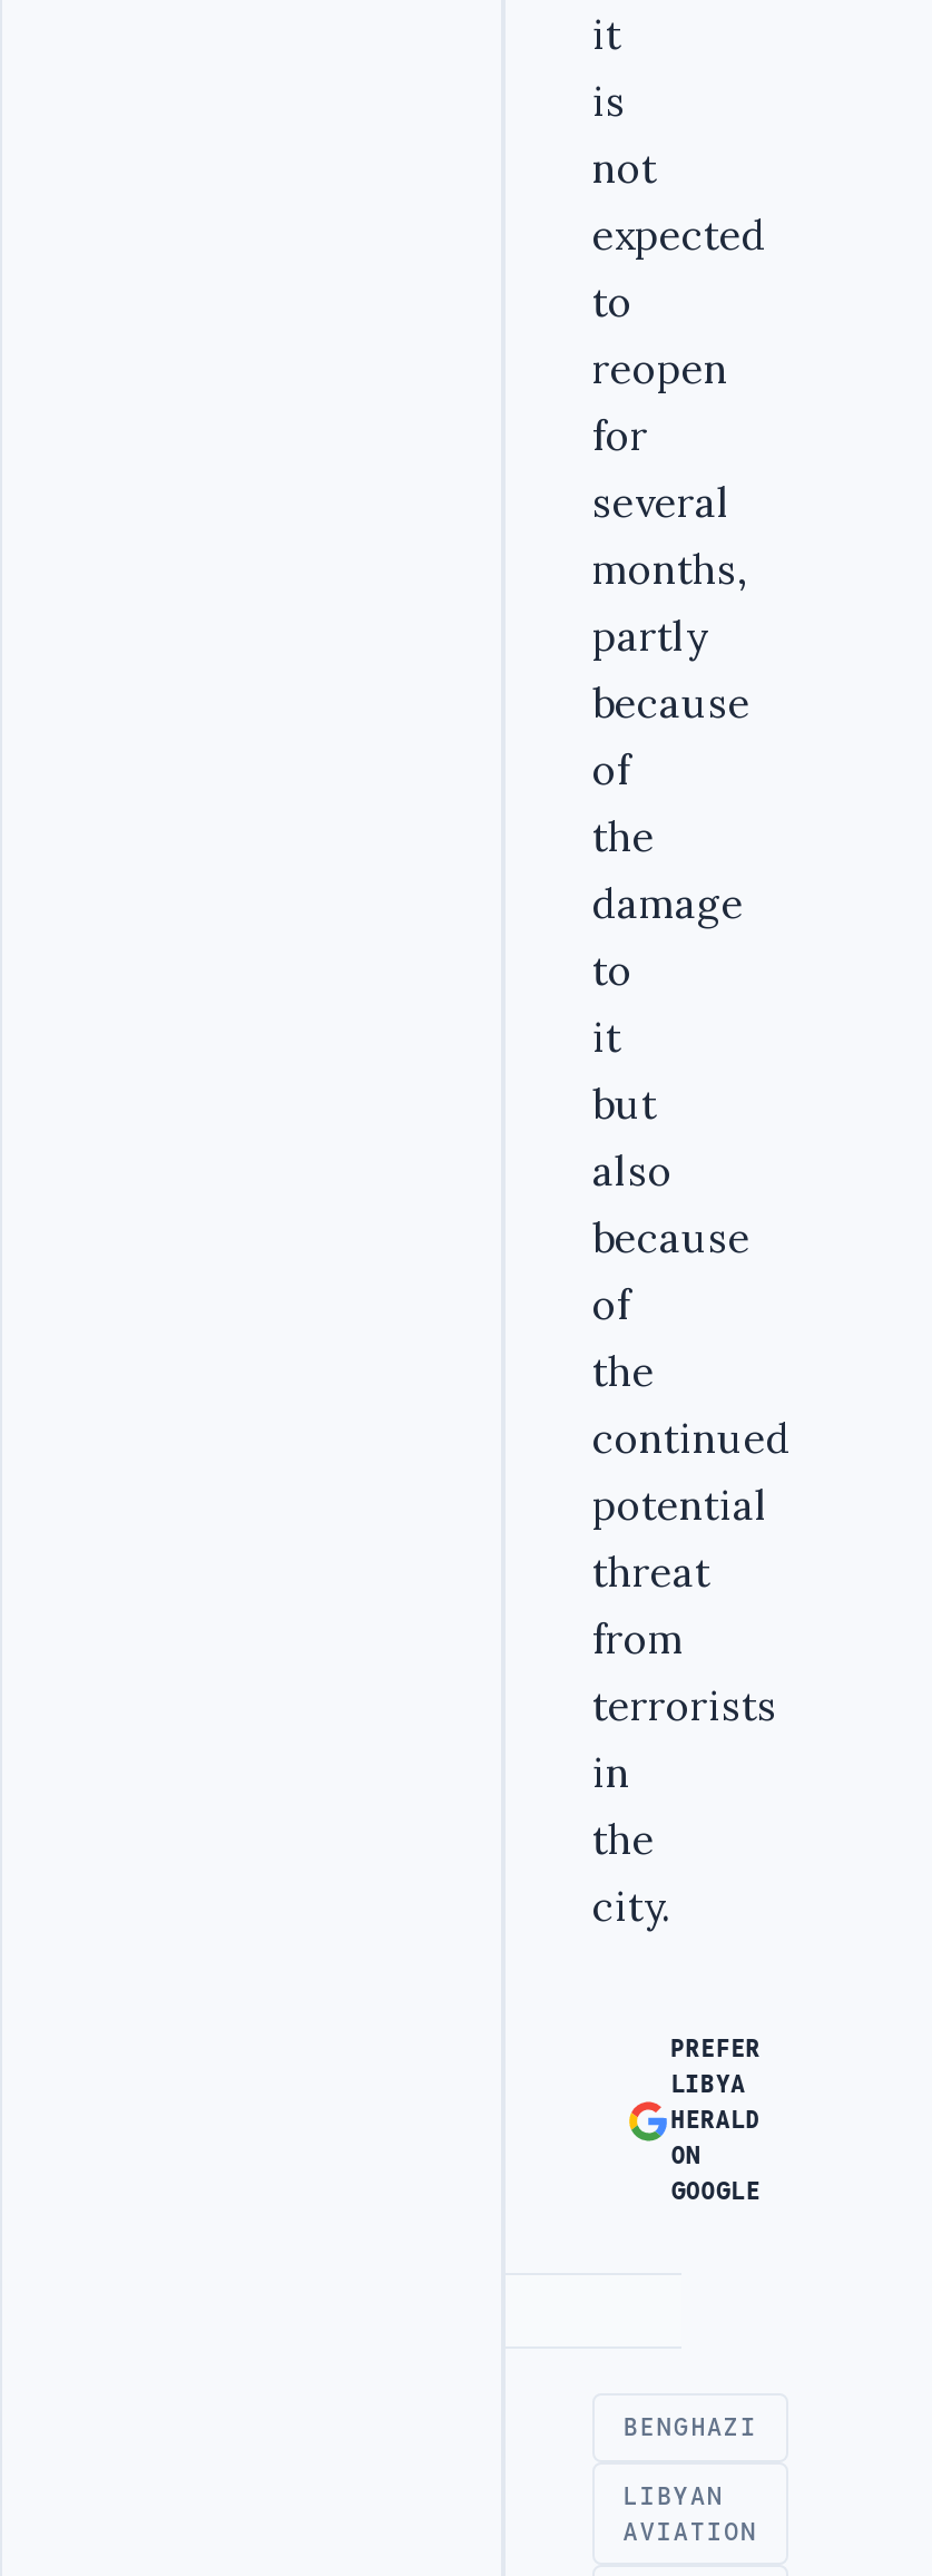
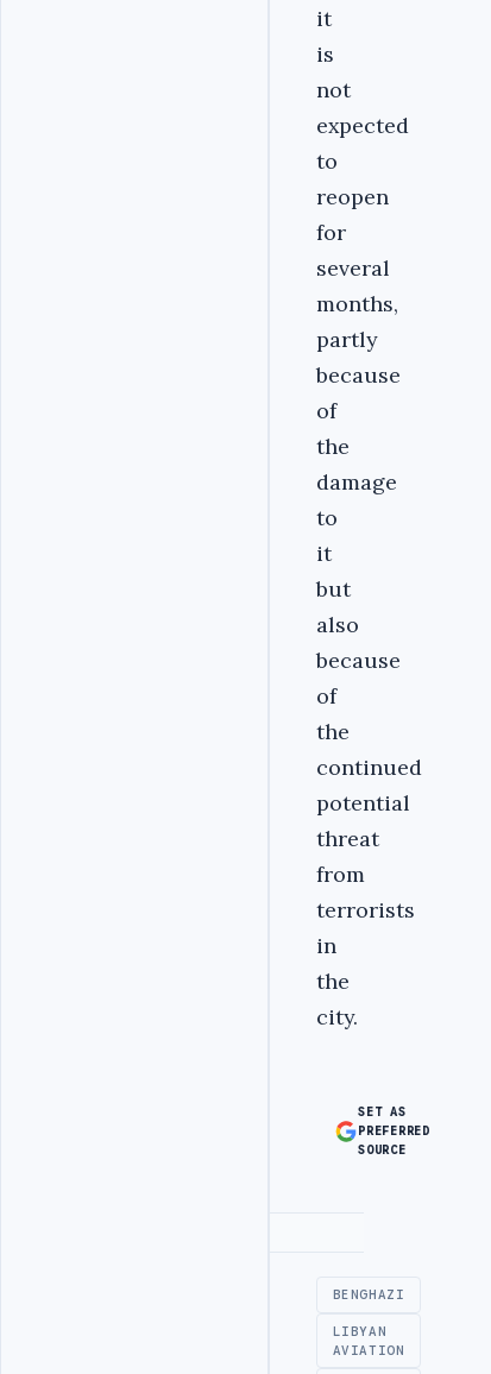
- PREFER
- LIBYA
- HERALD
- ON
- GOOGLE
+ SET AS
+ PREFERRED
+ SOURCE
